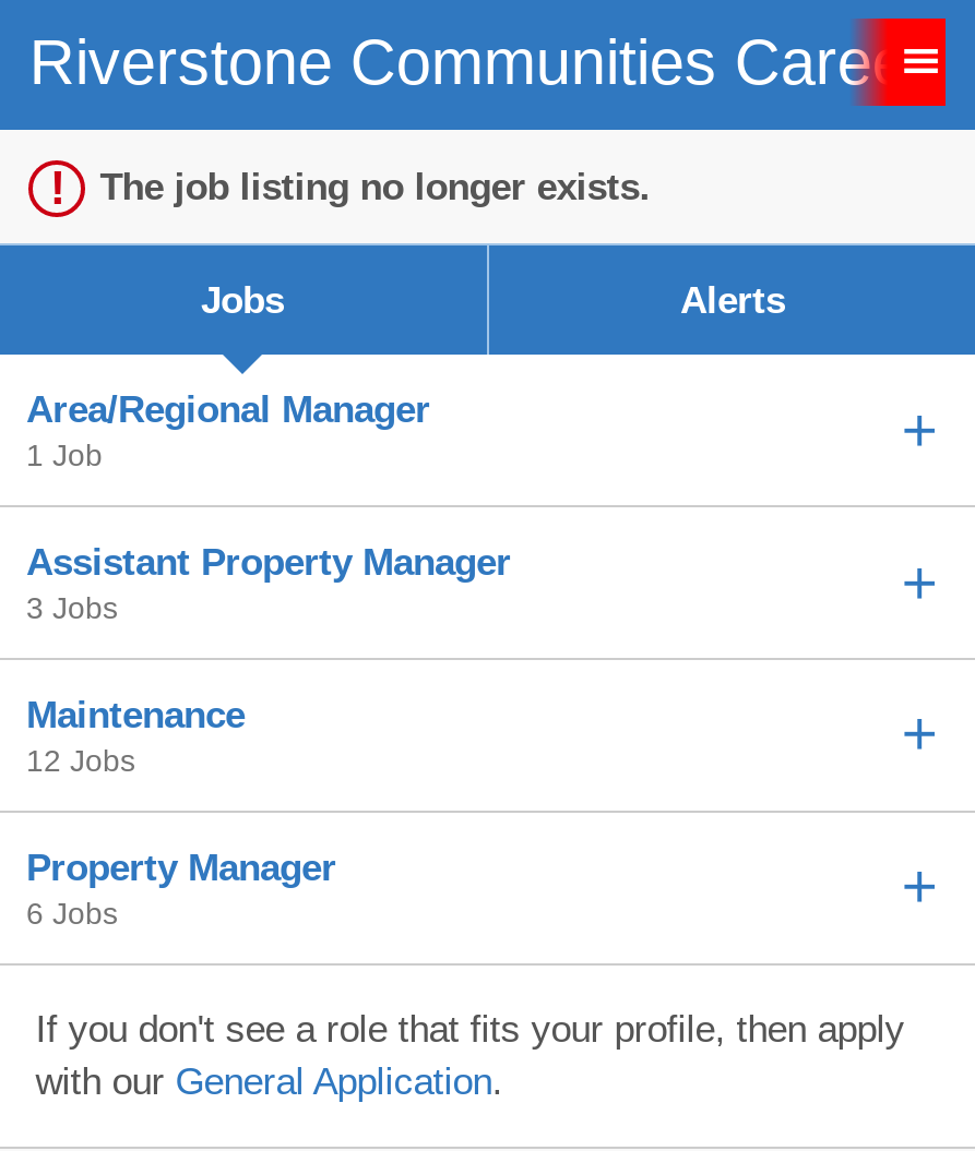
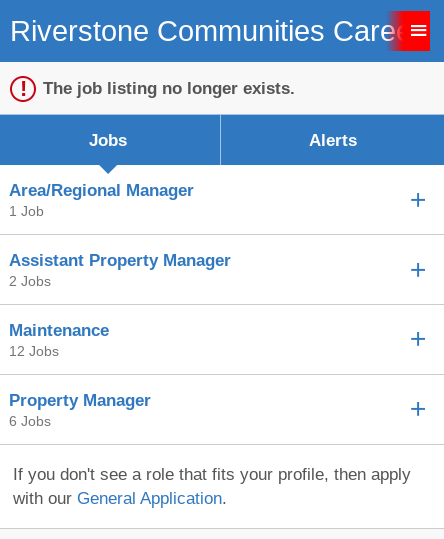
- 3 Jobs
+ 2 Jobs
